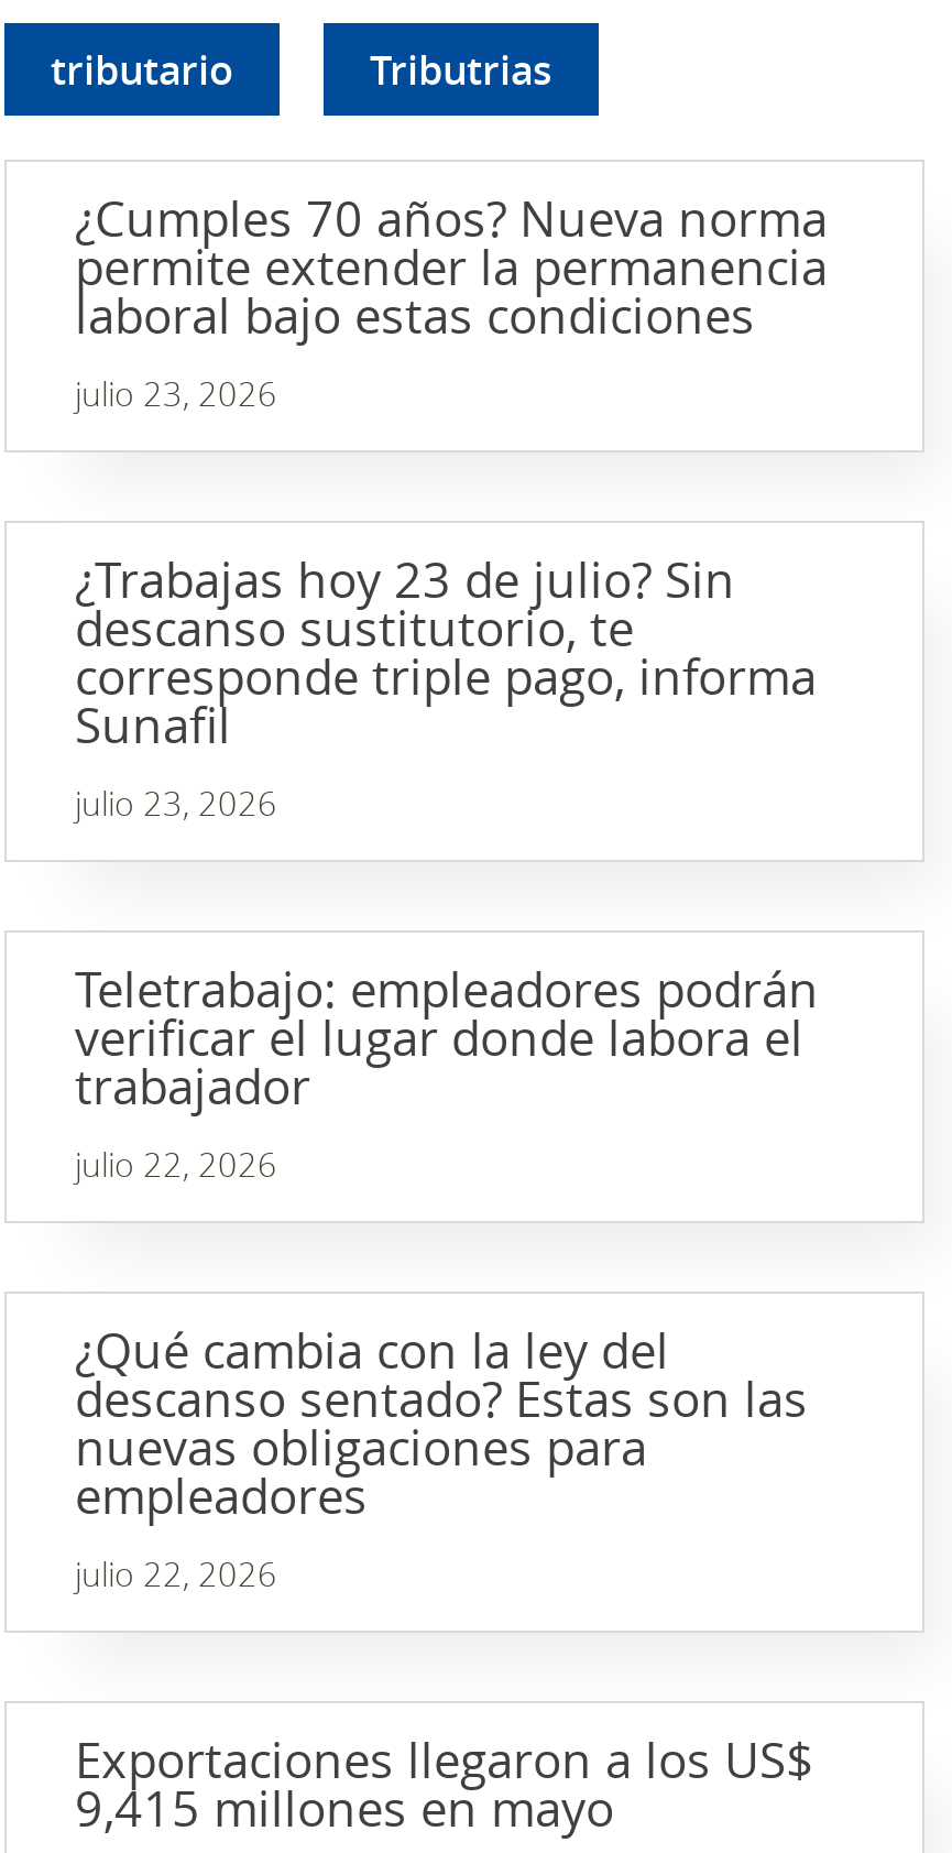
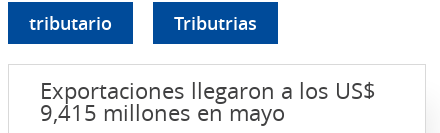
- ¿Cumples 70 años? Nueva norma
- permite extender la permanencia
- laboral bajo estas condiciones
- julio 23, 2026
- ¿Trabajas hoy 23 de julio? Sin
- descanso sustitutorio, te
- corresponde triple pago, informa
- Sunafil
- julio 23, 2026
- Teletrabajo: empleadores podrán
- verificar el lugar donde labora el
- trabajador
- julio 22, 2026
- ¿Qué cambia con la ley del
- descanso sentado? Estas son las
- nuevas obligaciones para
- empleadores
- julio 22, 2026
